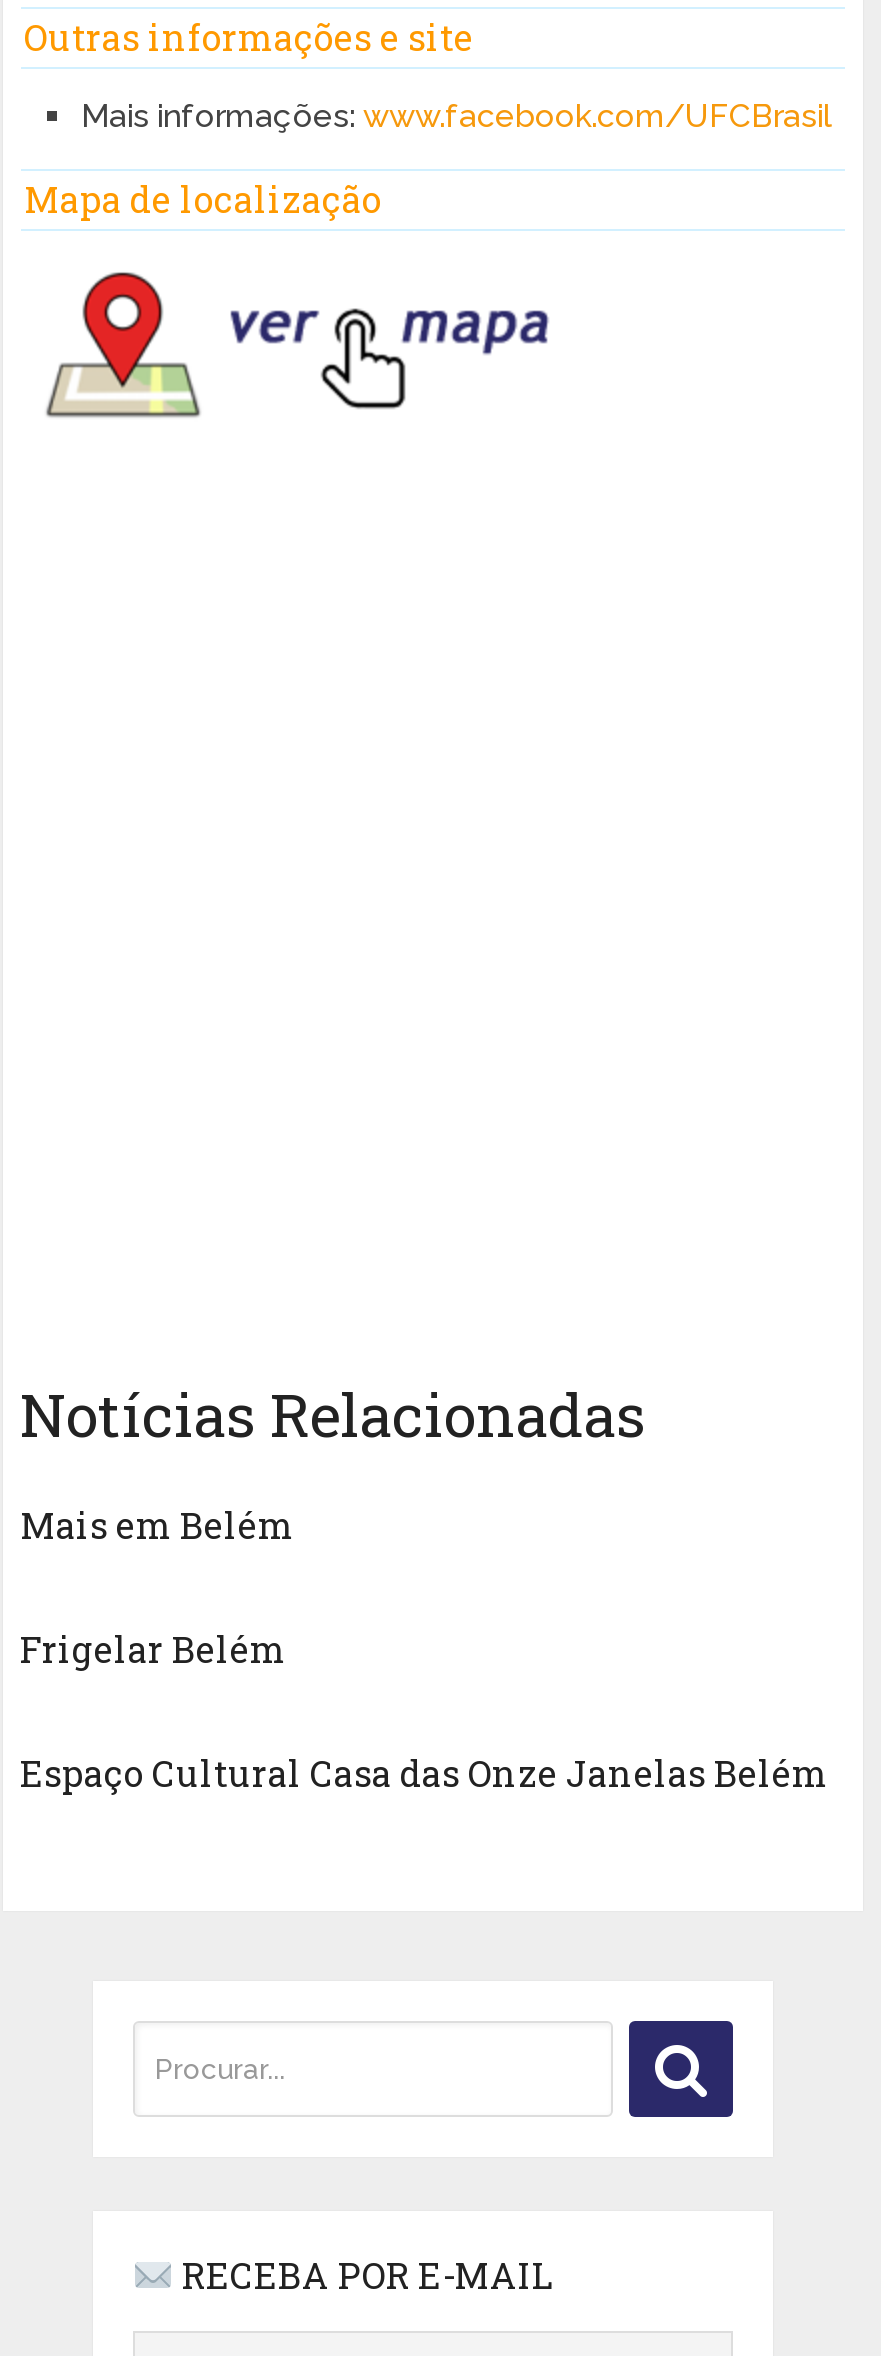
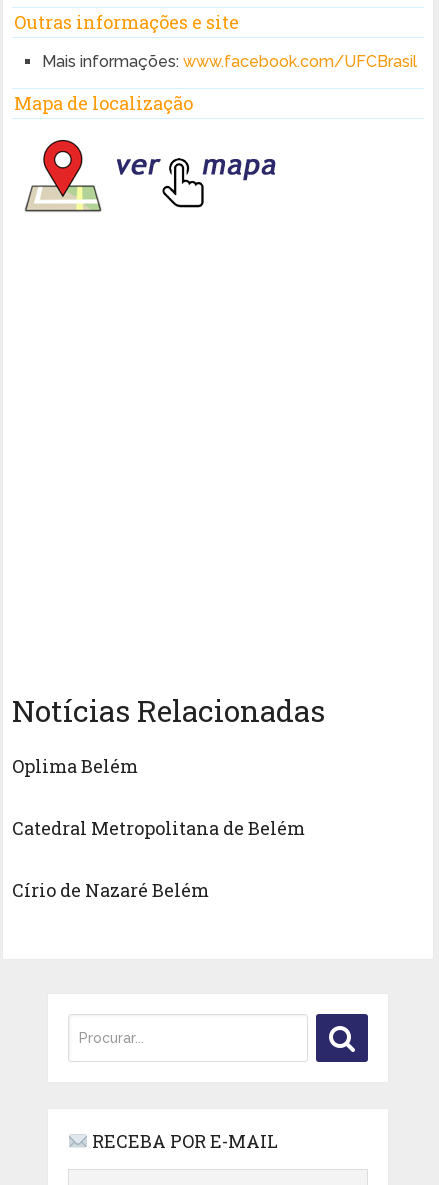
- Mais em Belém
+ Oplima Belém

- Frigelar Belém
+ Catedral Metropolitana de Belém

- Espaço Cultural Casa das Onze Janelas Belém
+ Círio de Nazaré Belém
